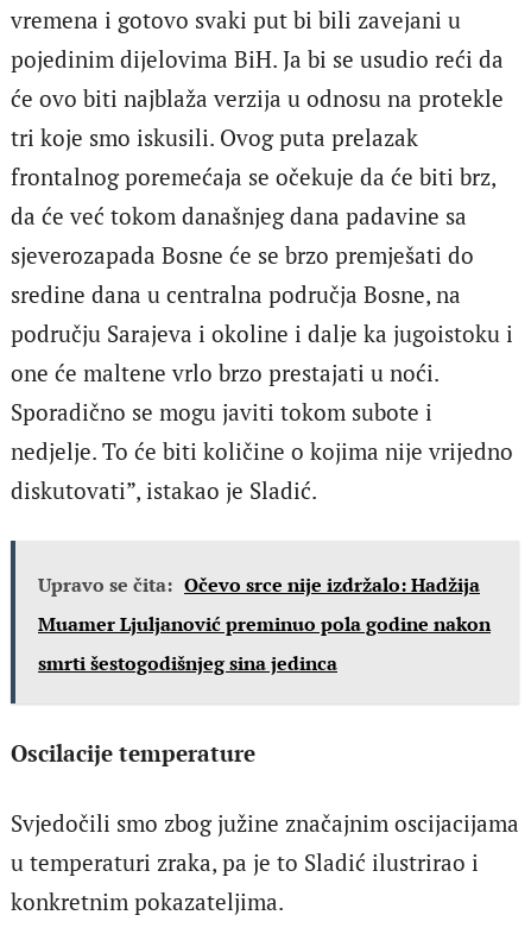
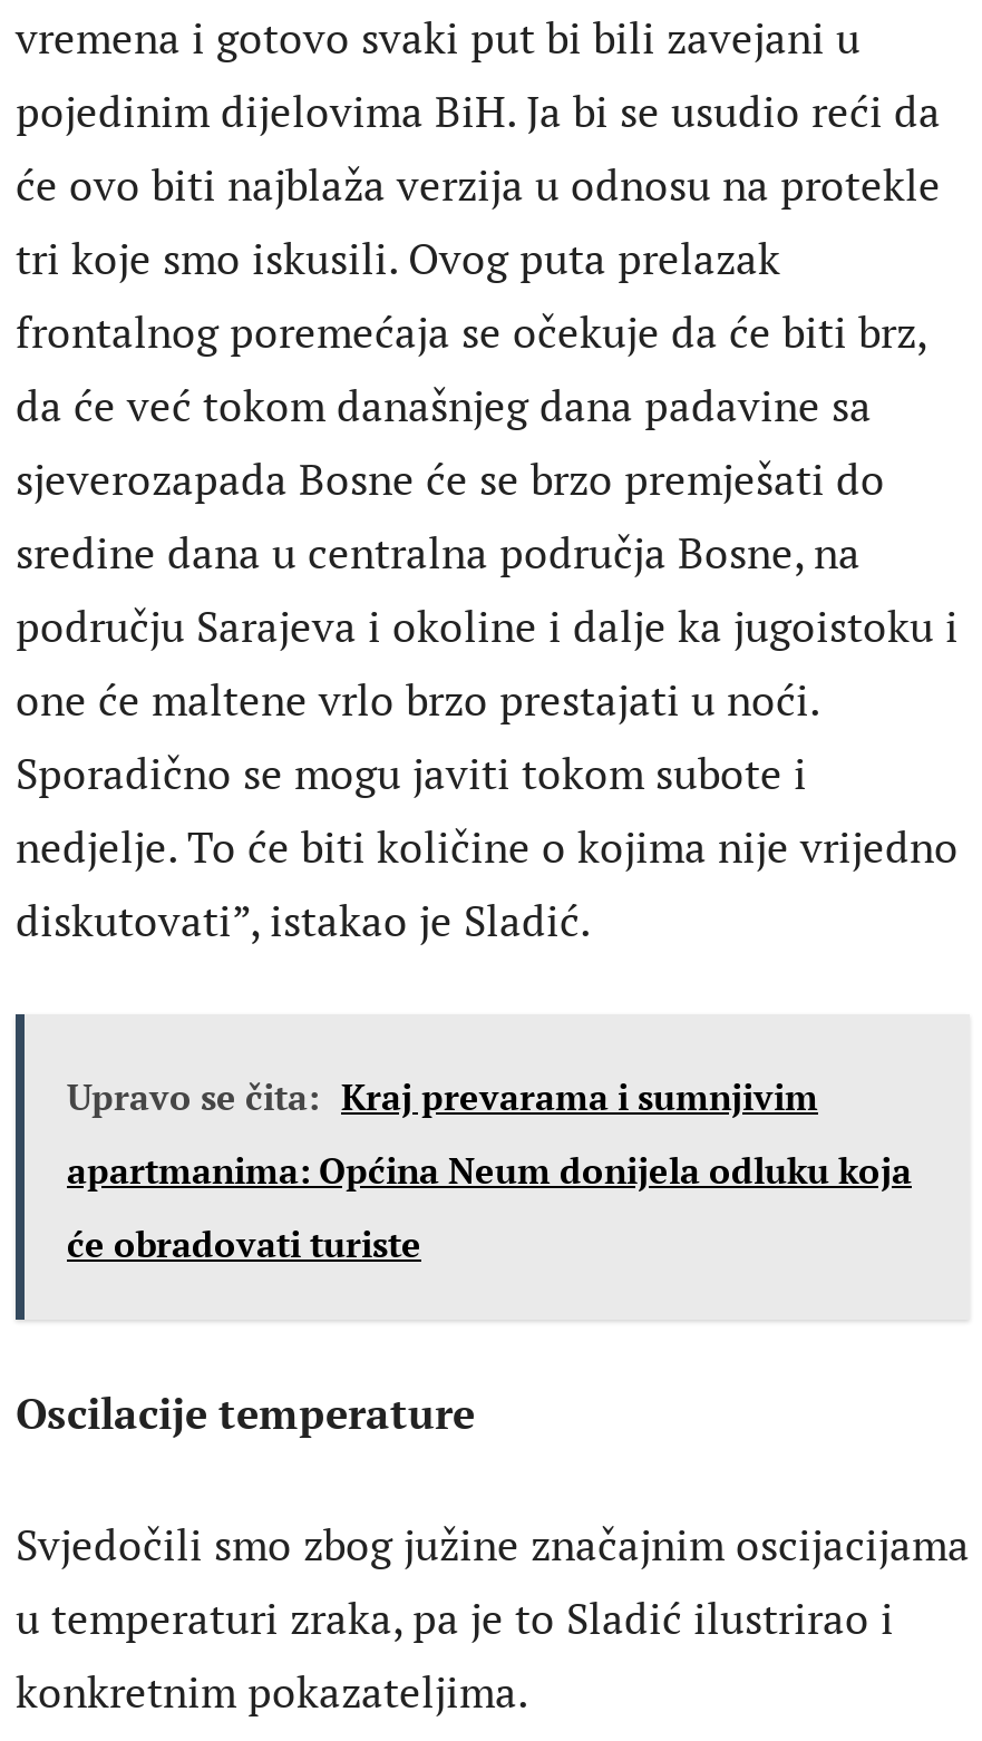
- Upravo se čita: Očevo srce nije izdržalo: Hadžija
+ Upravo se čita: Kraj prevarama i sumnjivim

- Muamer Ljuljanović preminuo pola godine nakon
+ apartmanima: Općina Neum donijela odluku koja

- smrti šestogodišnjeg sina jedinca
+ će obradovati turiste
